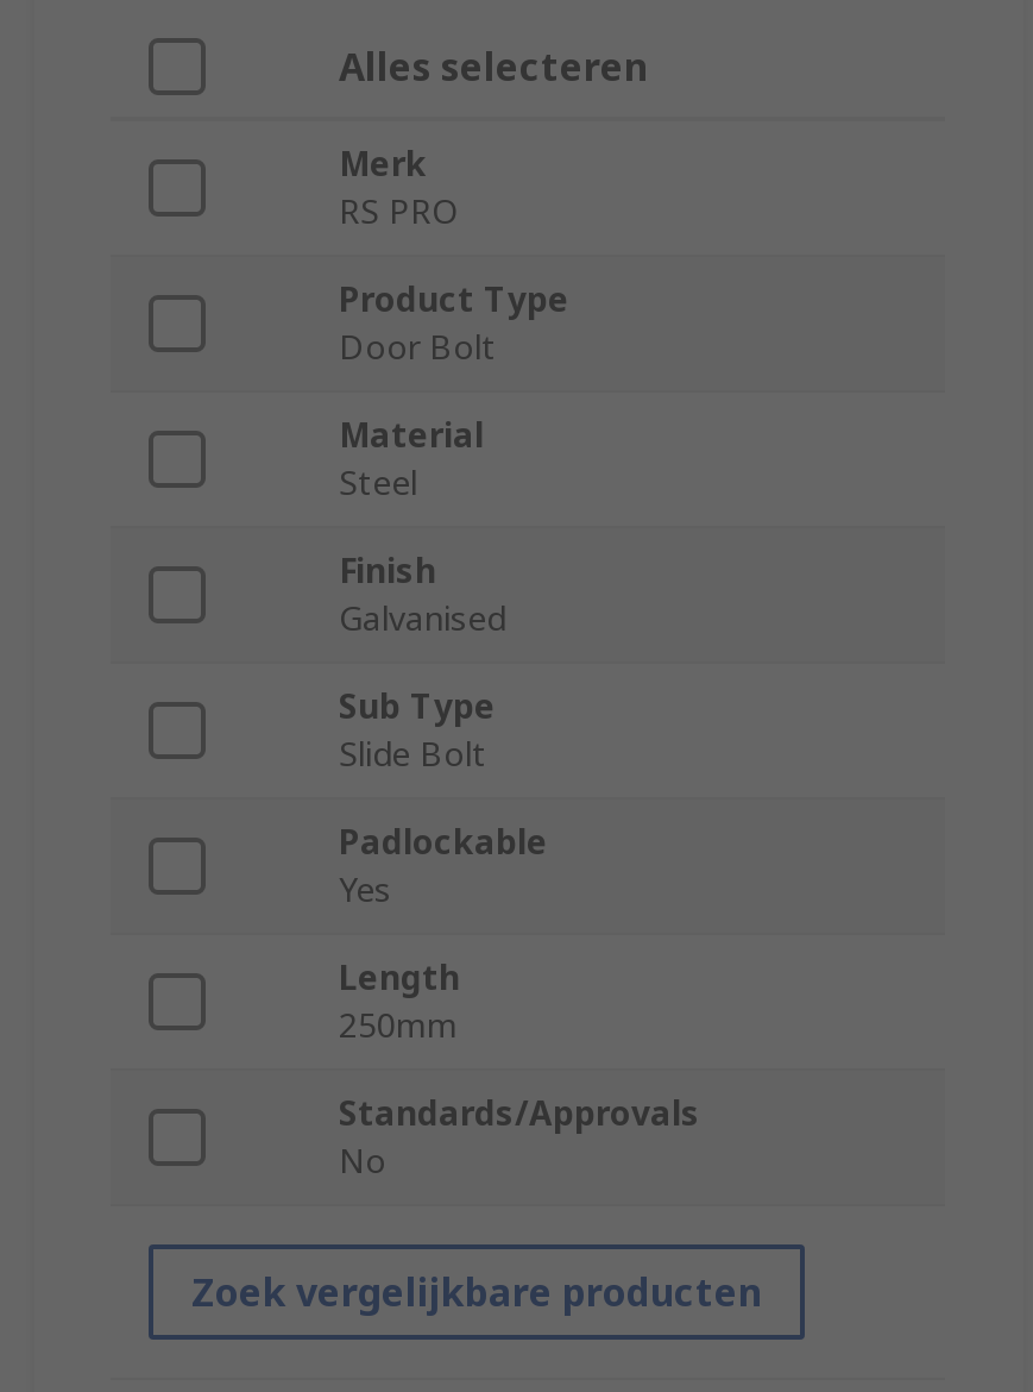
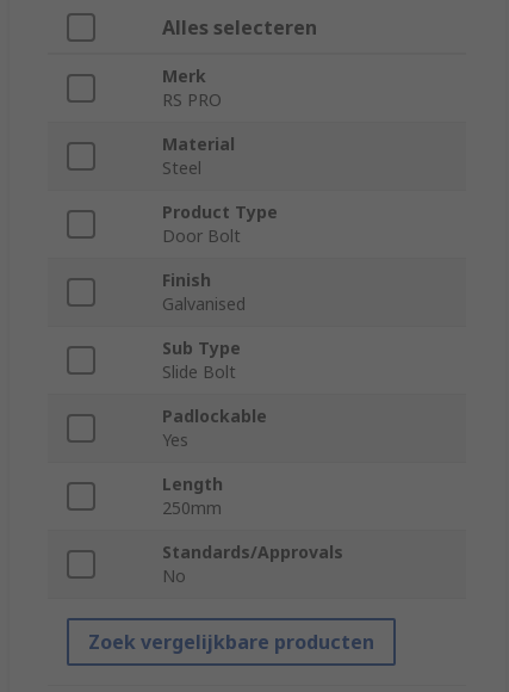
moved down: Product Type | Door Bolt

moved up: Material | Steel
